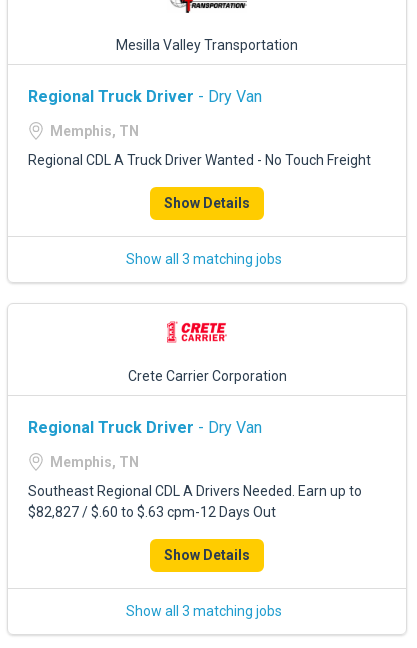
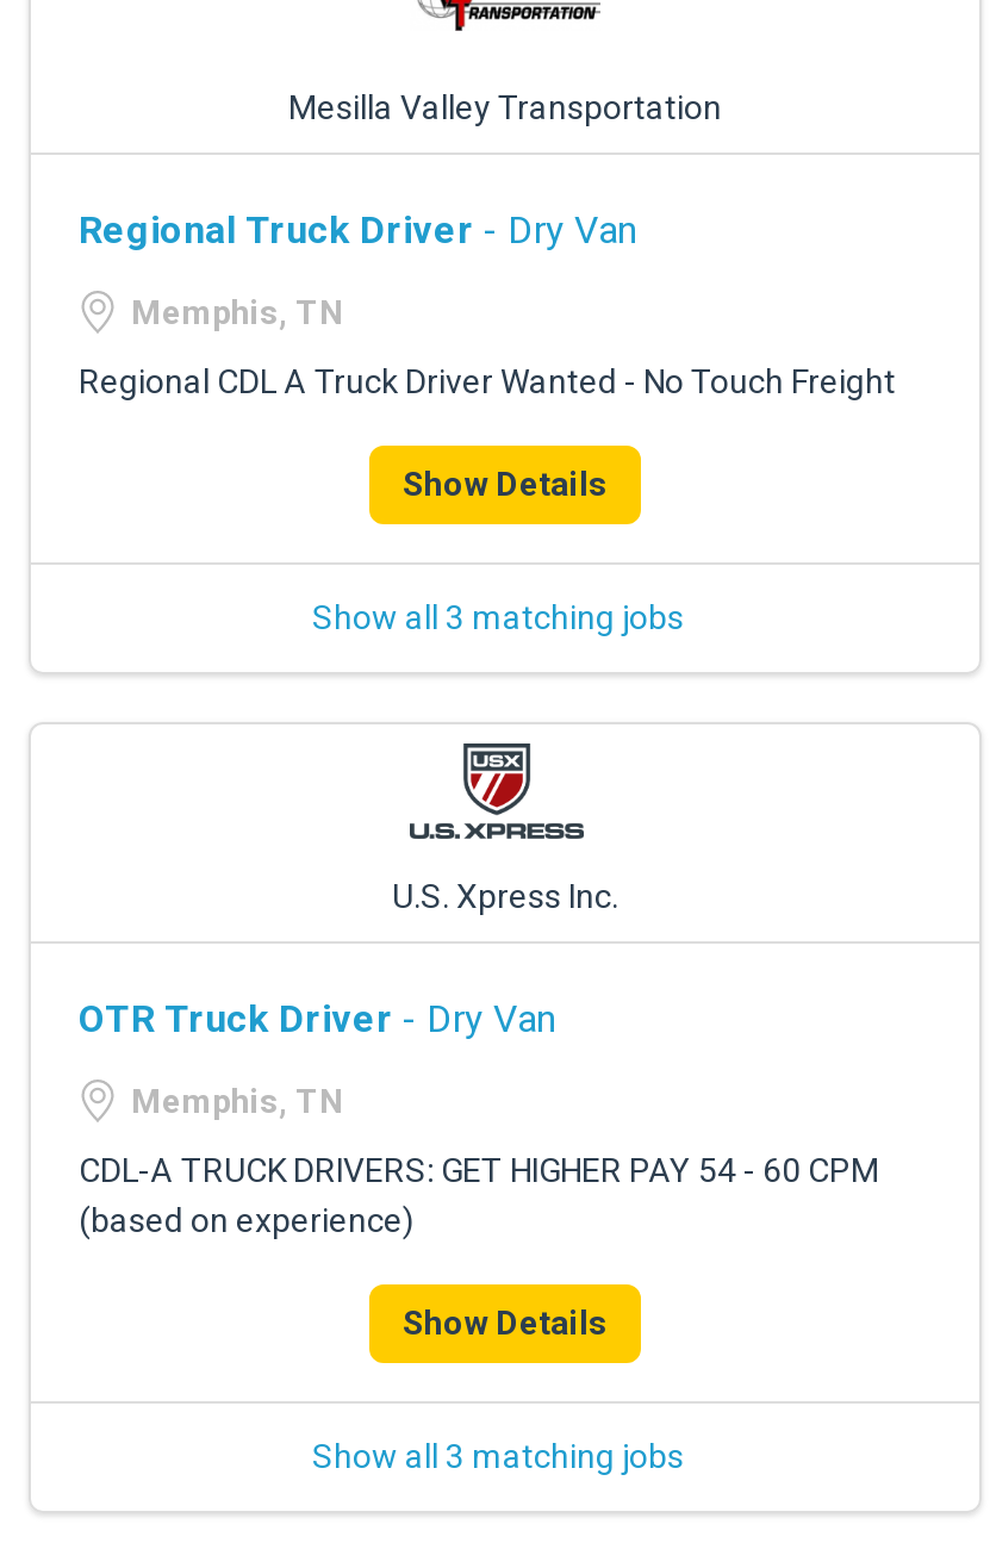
- [image]
- Crete Carrier Corporation
+ [image]
+ U.S. Xpress Inc.

- Regional Truck Driver - Dry Van
+ OTR Truck Driver - Dry Van

- Southeast Regional CDL A Drivers Needed. Earn up to
- $82,827 / $.60 to $.63 cpm-12 Days Out
+ CDL-A TRUCK DRIVERS: GET HIGHER PAY 54 - 60 CPM
+ (based on experience)
